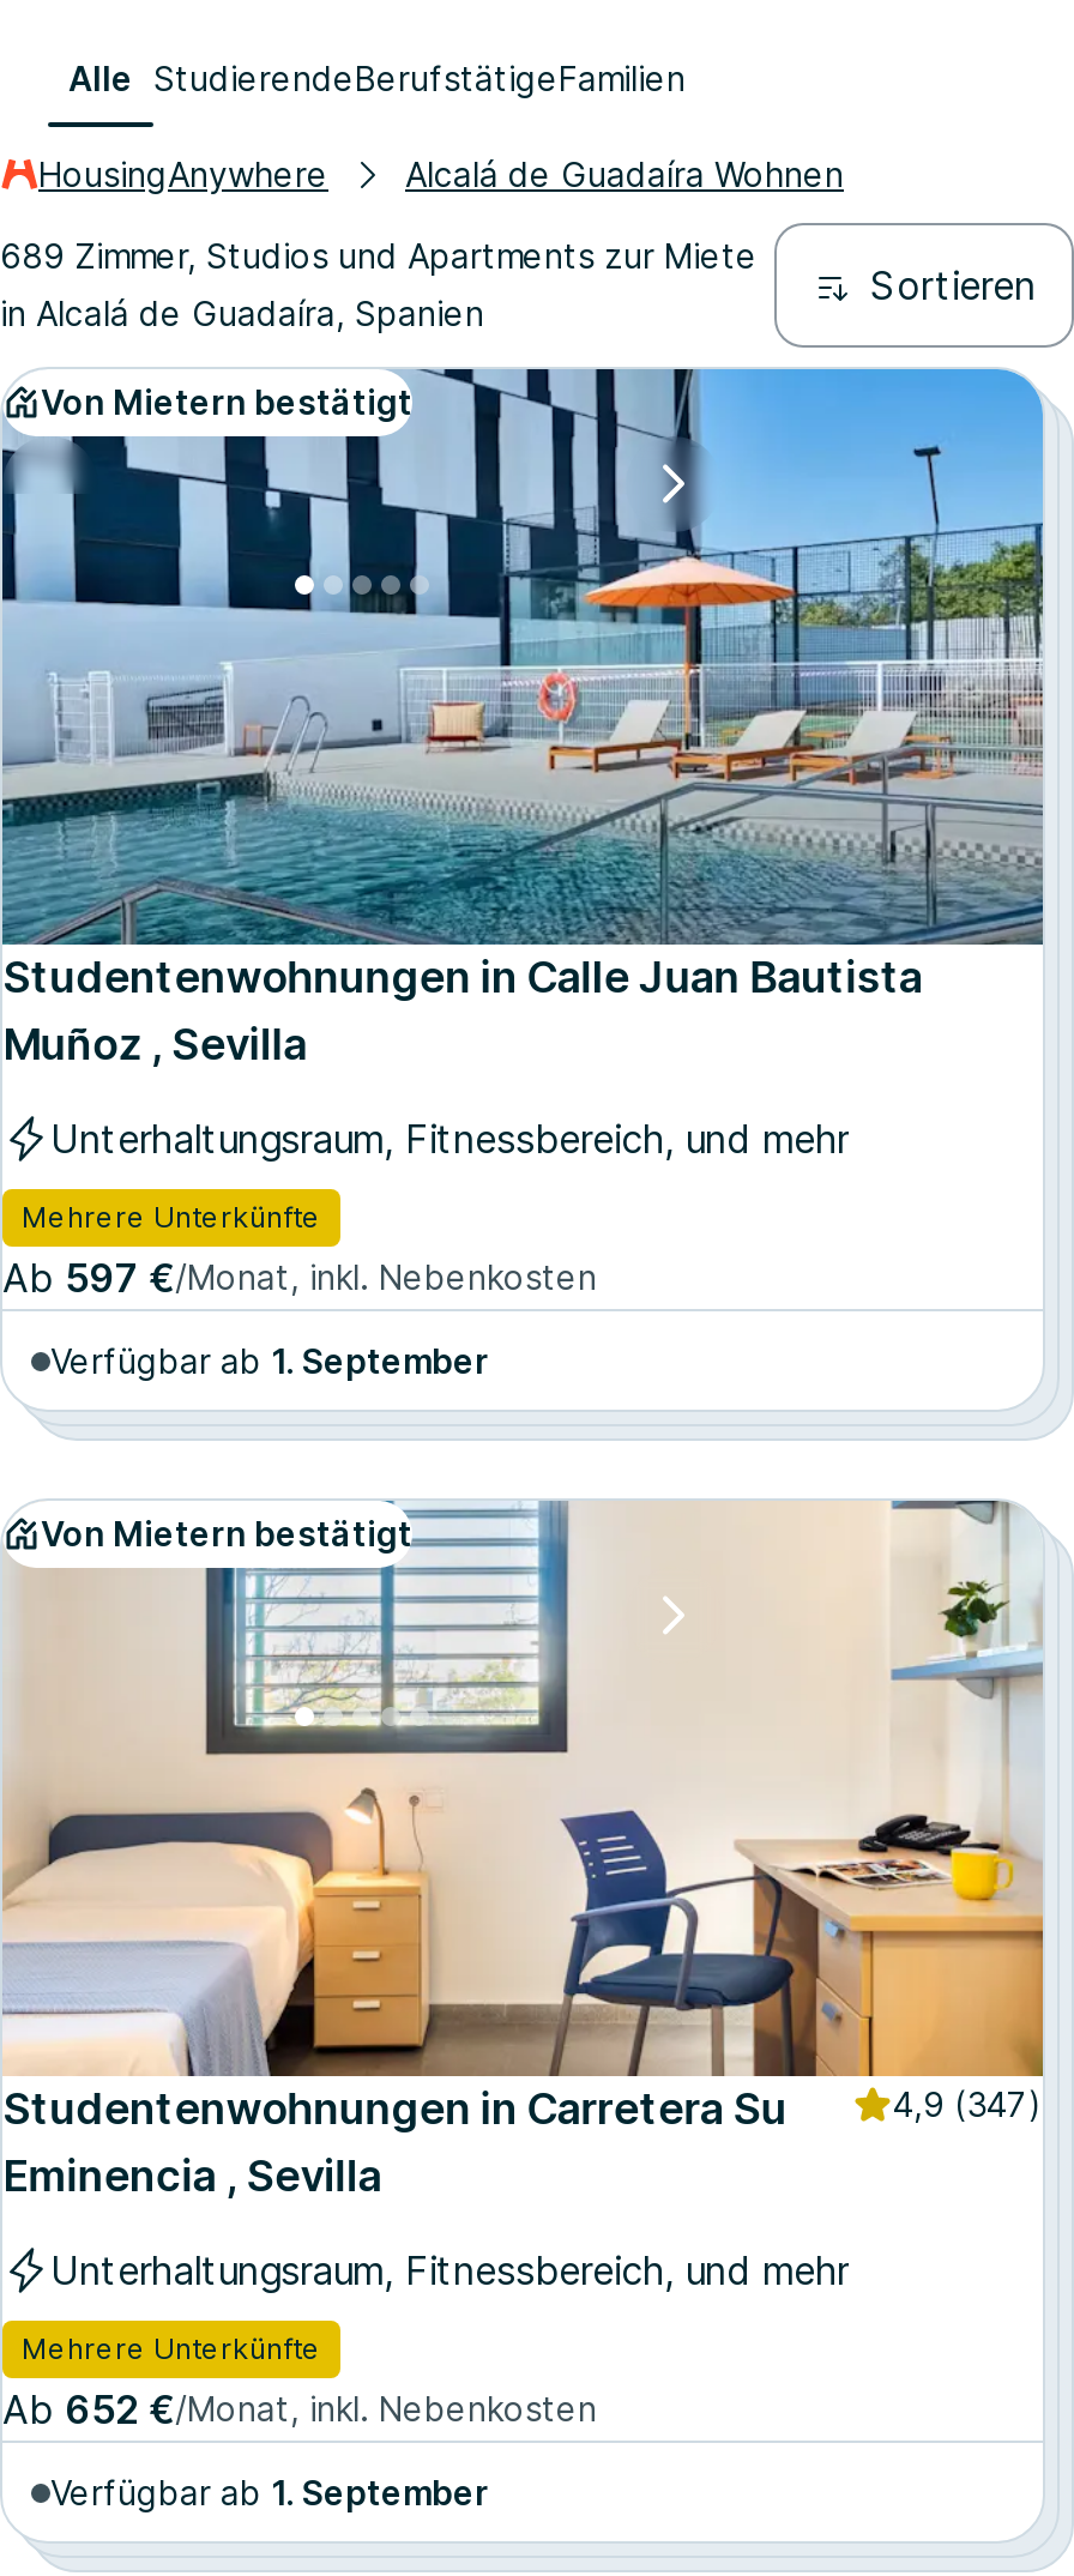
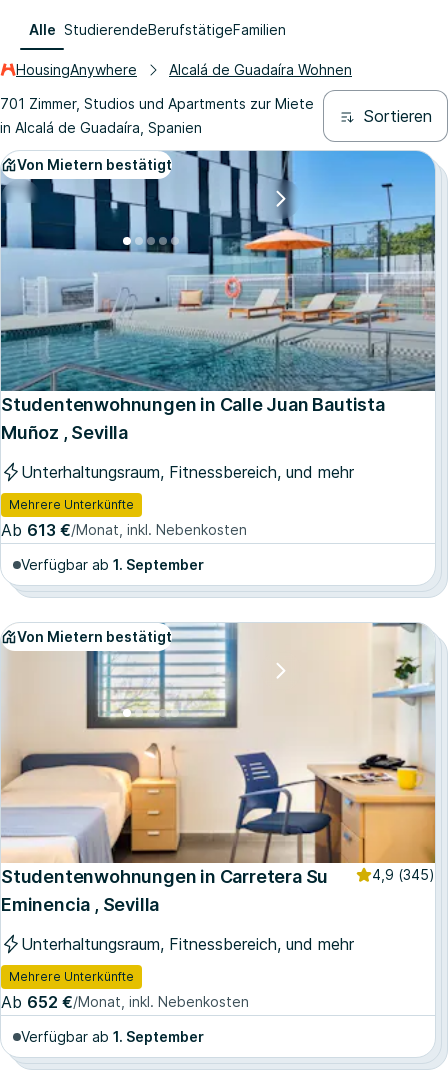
- 689 Zimmer, Studios und Apartments zur Miete
+ 701 Zimmer, Studios und Apartments zur Miete

- Ab 597 €/Monat, inkl. Nebenkosten
+ Ab 613 €/Monat, inkl. Nebenkosten

- 4,9 (347)
+ 4,9 (345)
